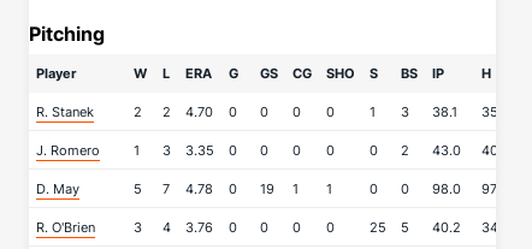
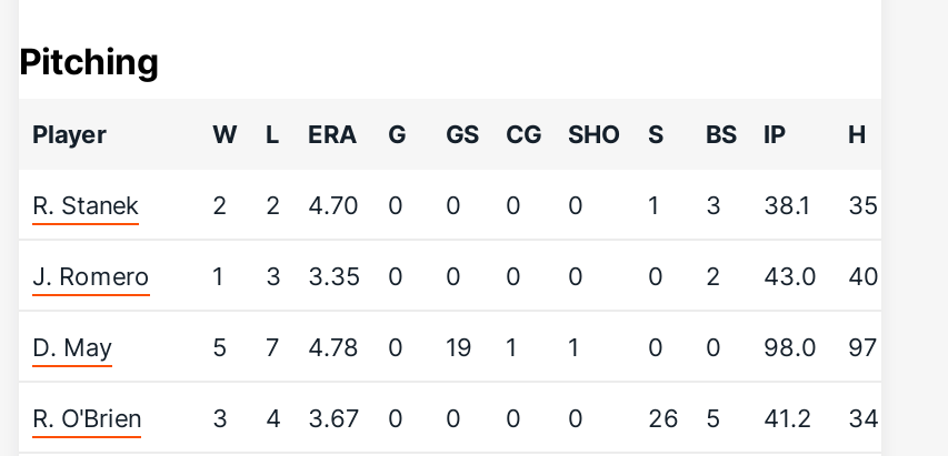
- 3 4 3.76 0 0 0 0
+ 3 4 3.67 0 0 0 0

- 25
+ 26

- 40.2
+ 41.2
